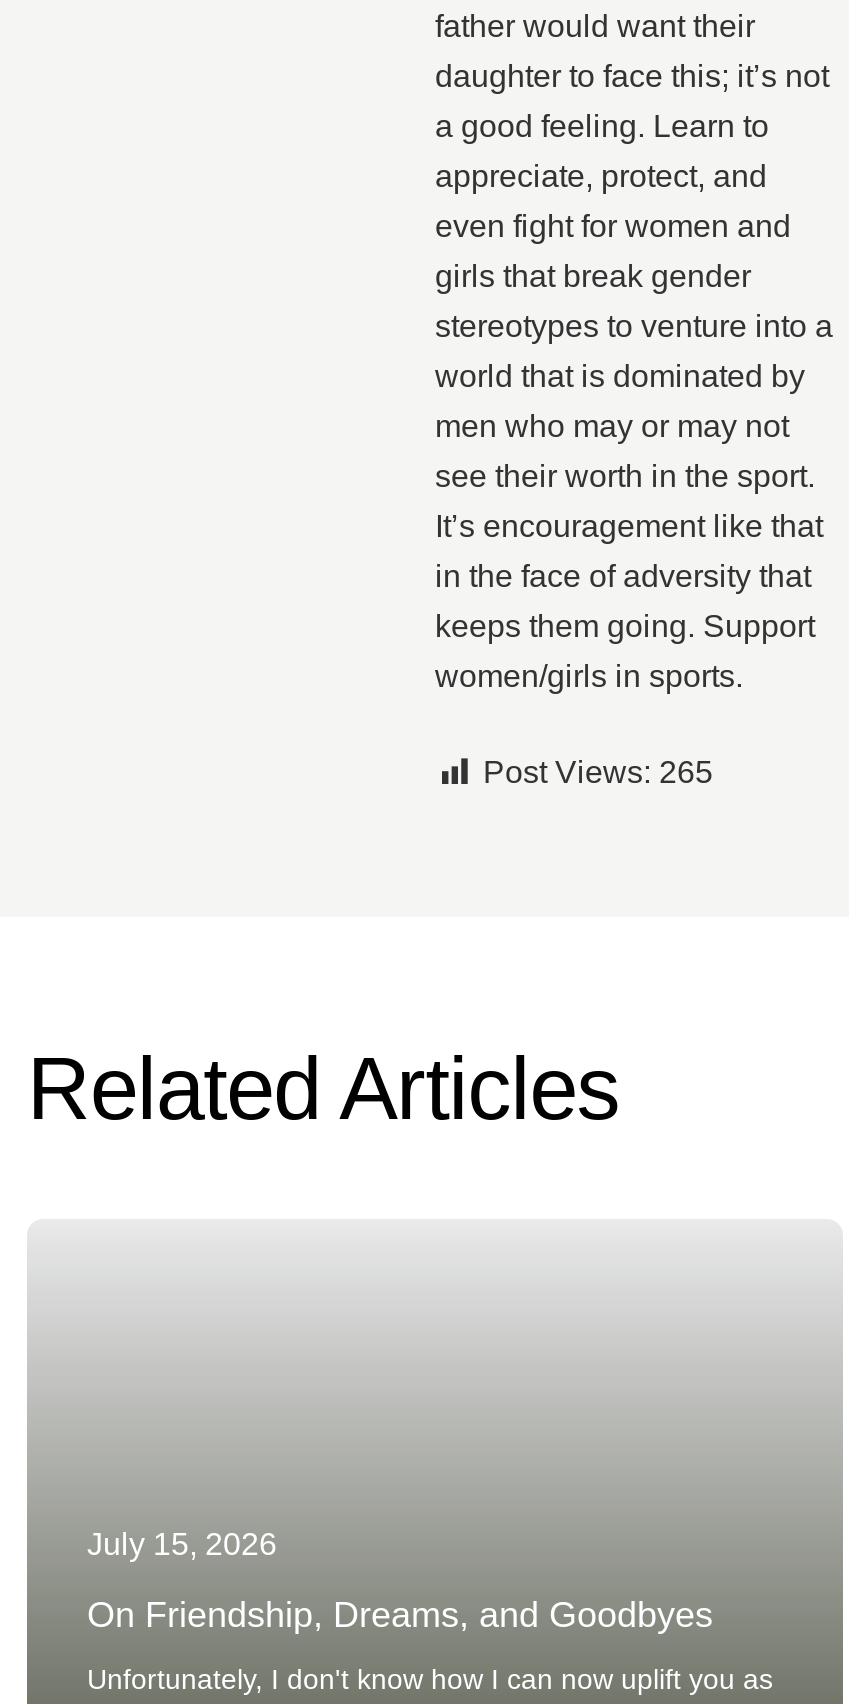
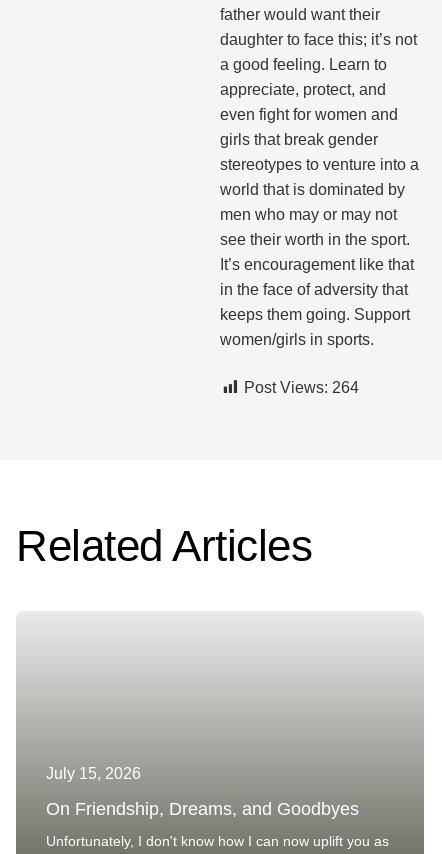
- Post Views: 265
+ Post Views: 264
